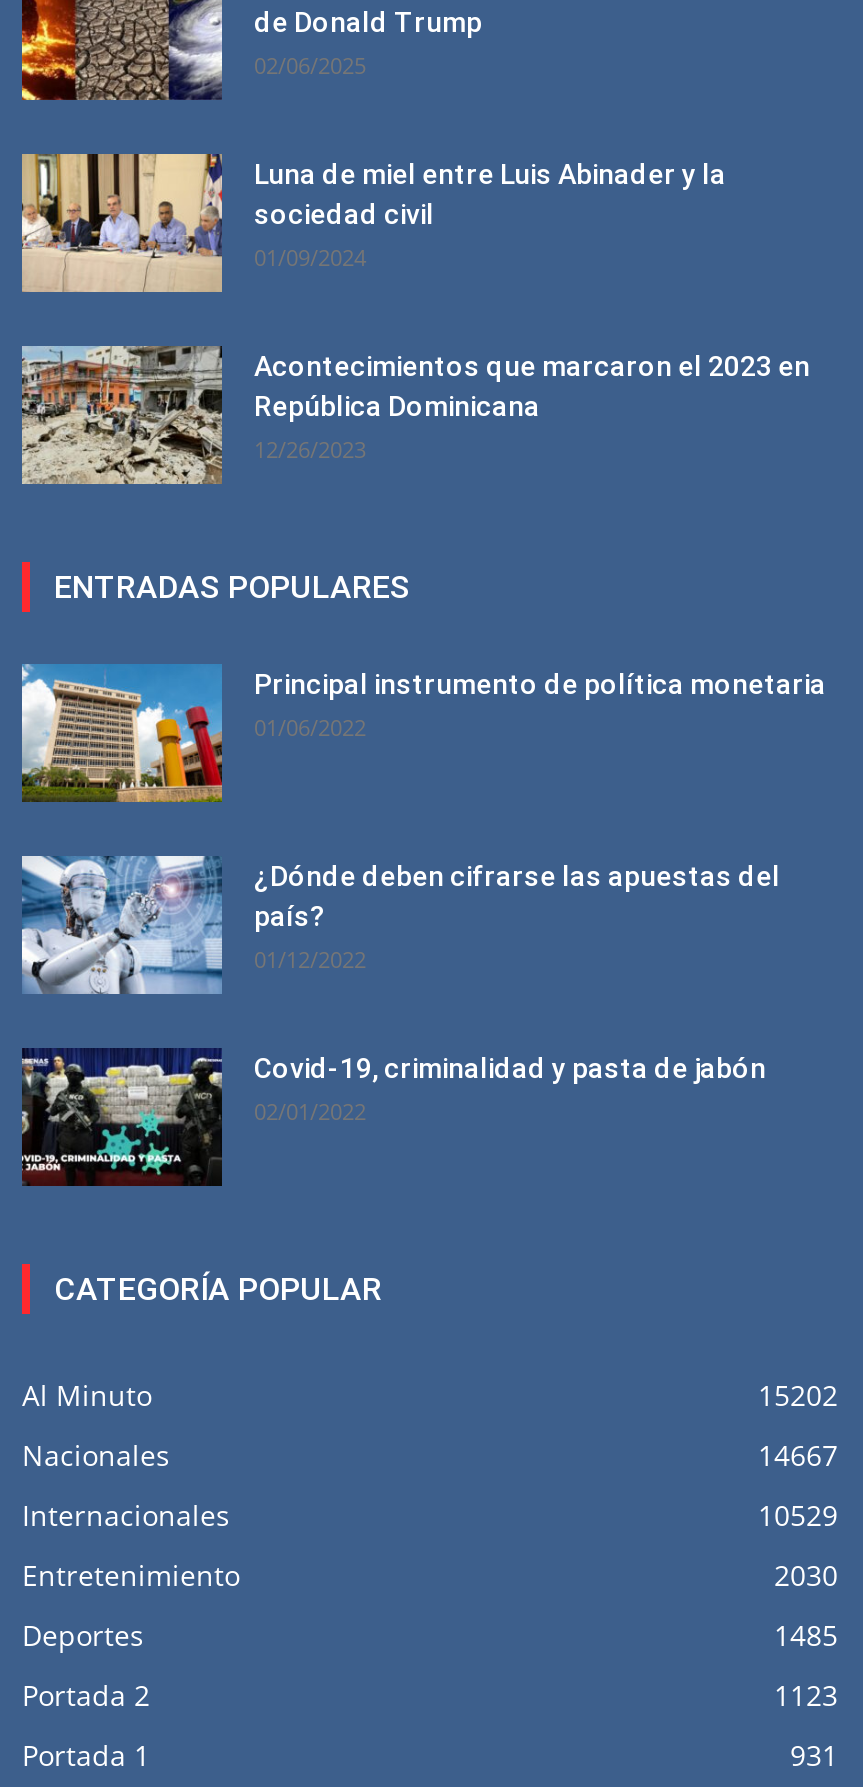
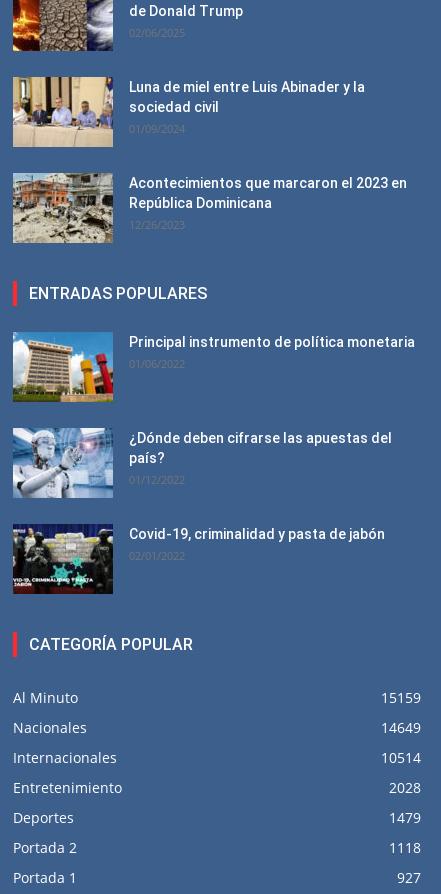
- 15202
+ 15159

- 14667
+ 14649

- 10529
+ 10514

- 2030
+ 2028

- 1485
+ 1479

- 1123
+ 1118

- 931
+ 927
